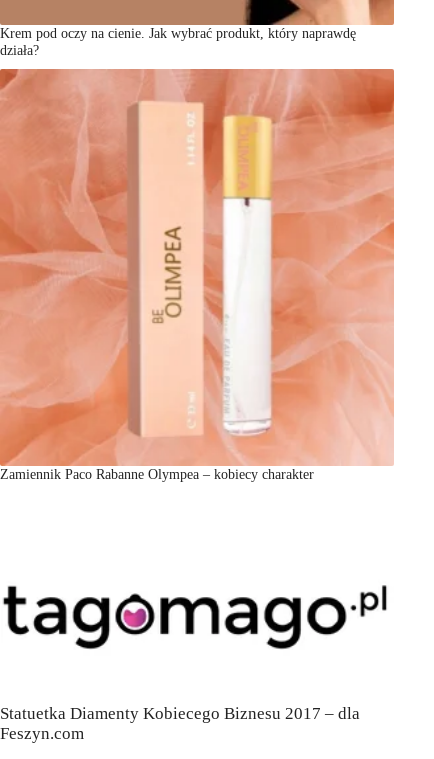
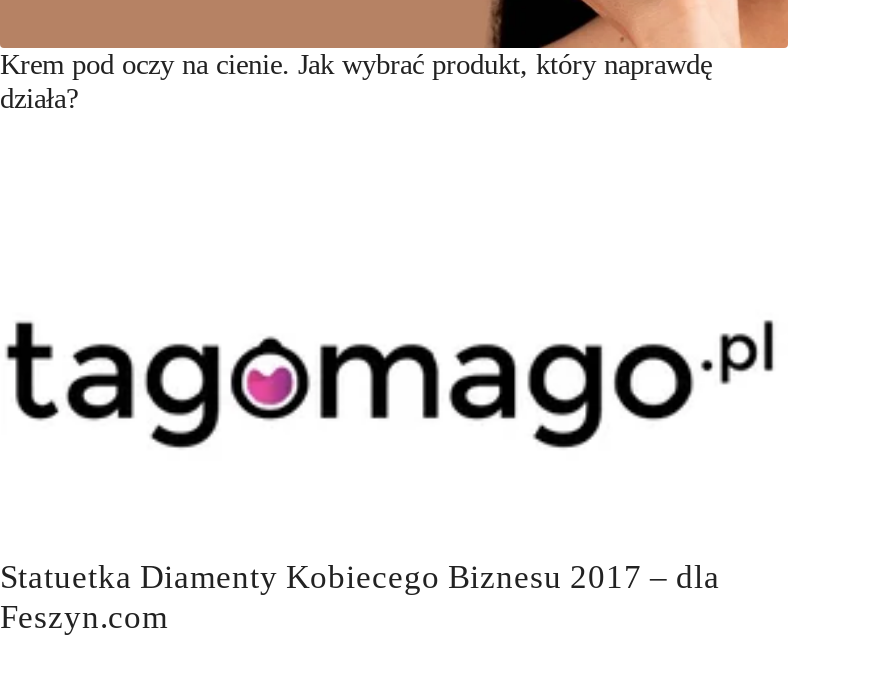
- [image]
- Zamiennik Paco Rabanne Olympea – kobiecy charakter
